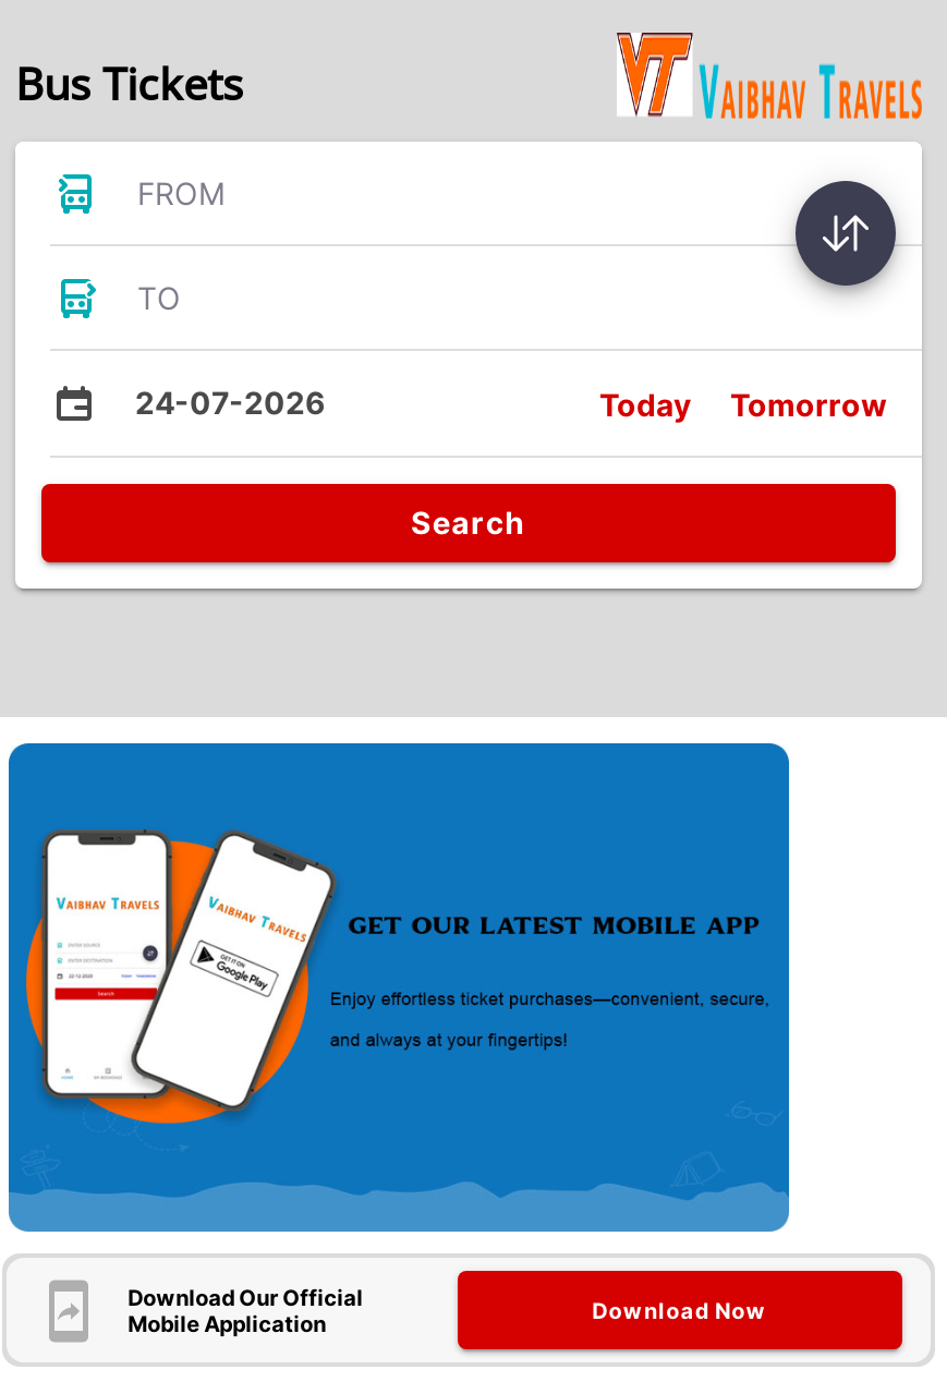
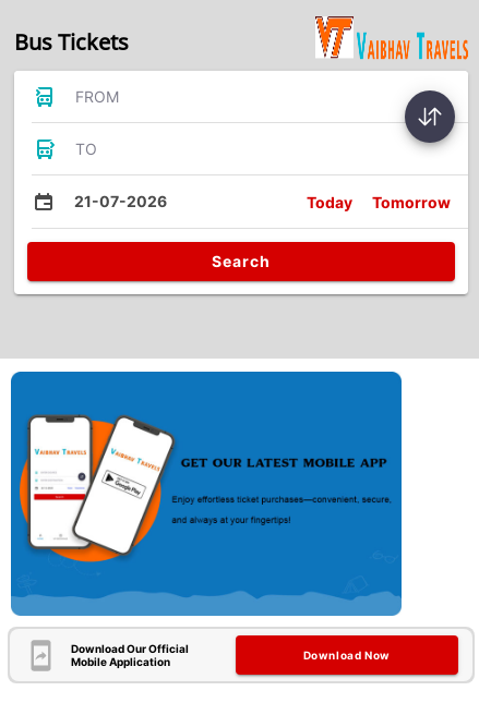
- 24-07-2026
+ 21-07-2026
